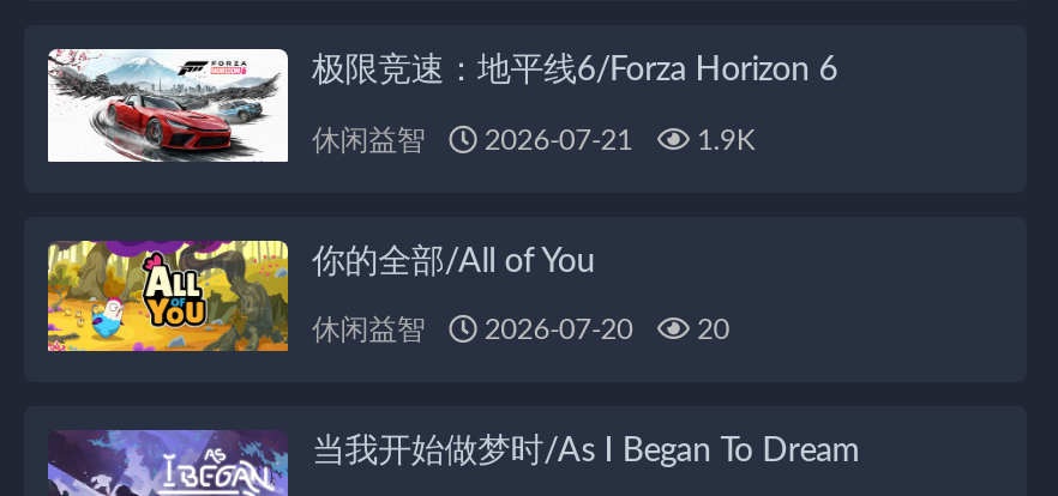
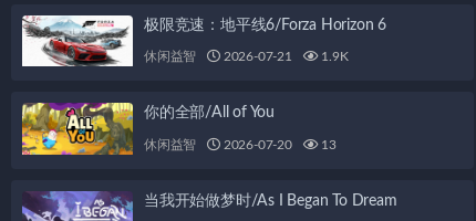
- 休闲益智 2026-07-20 20
+ 休闲益智 2026-07-20 13
